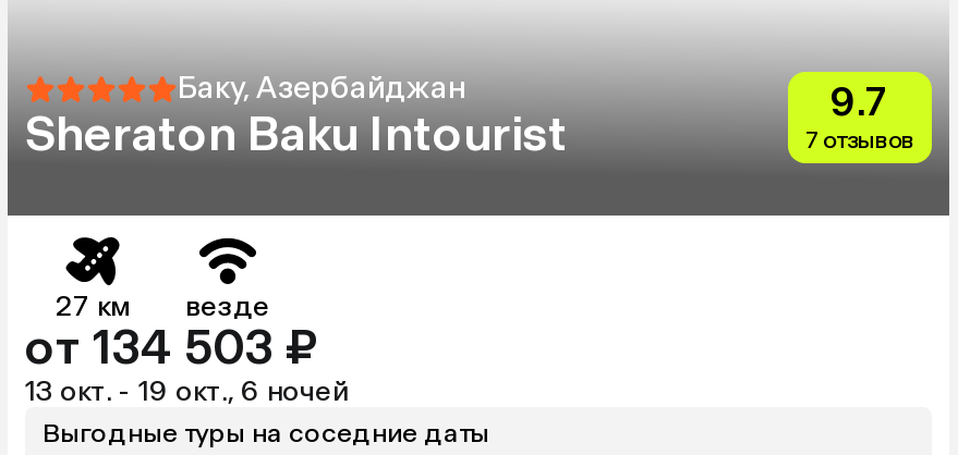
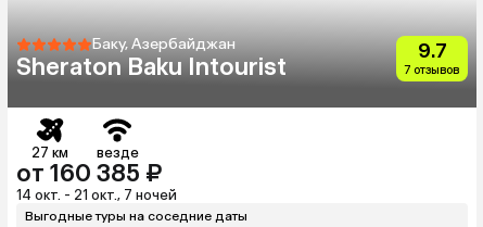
- от 134 503 ₽
+ от 160 385 ₽

- 13 окт. - 19 окт., 6 ночей
+ 14 окт. - 21 окт., 7 ночей
